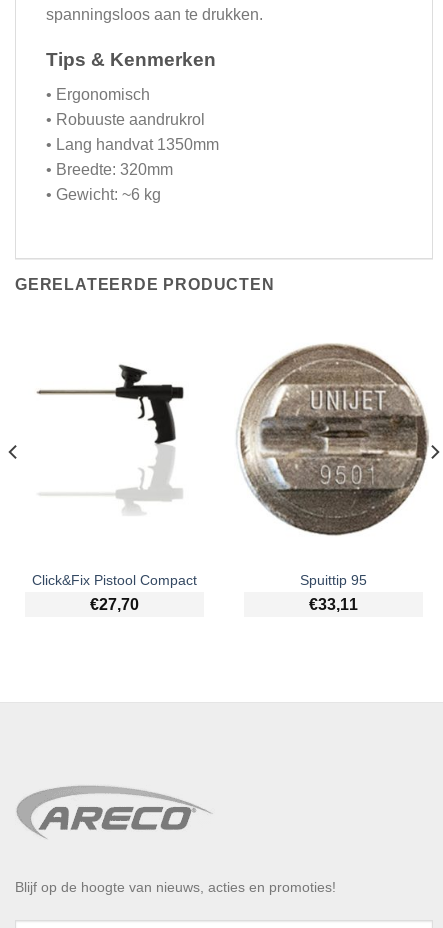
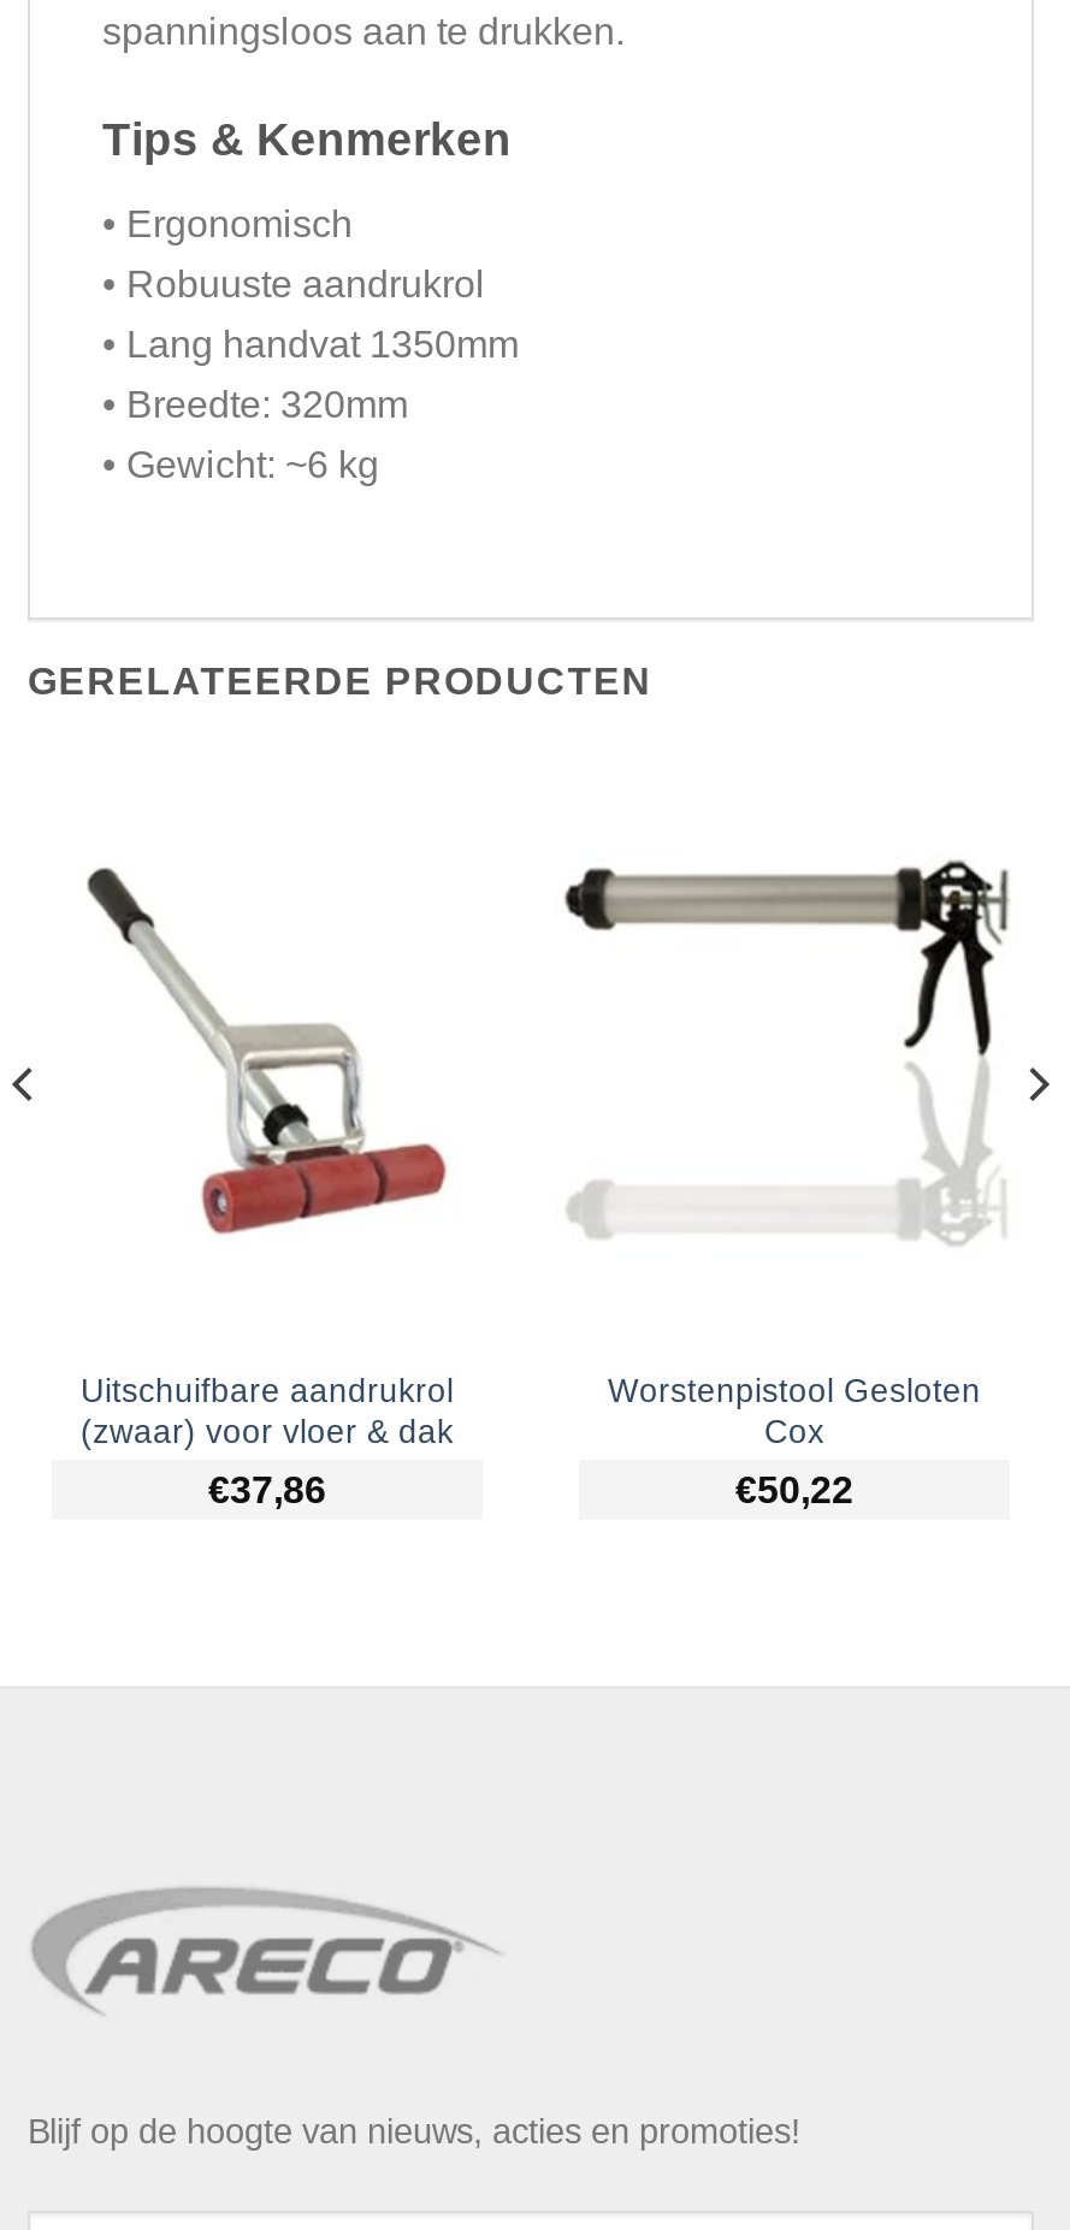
- [image]
- Spuittip 95
+ [image]
+ Worstenpistool Gesloten
+ Cox

- [image]
+ [image]

- Click&Fix Pistool Compact
+ Uitschuifbare aandrukrol
+ (zwaar) voor vloer & dak

- €27,70
+ €37,86

- €33,11
+ €50,22
